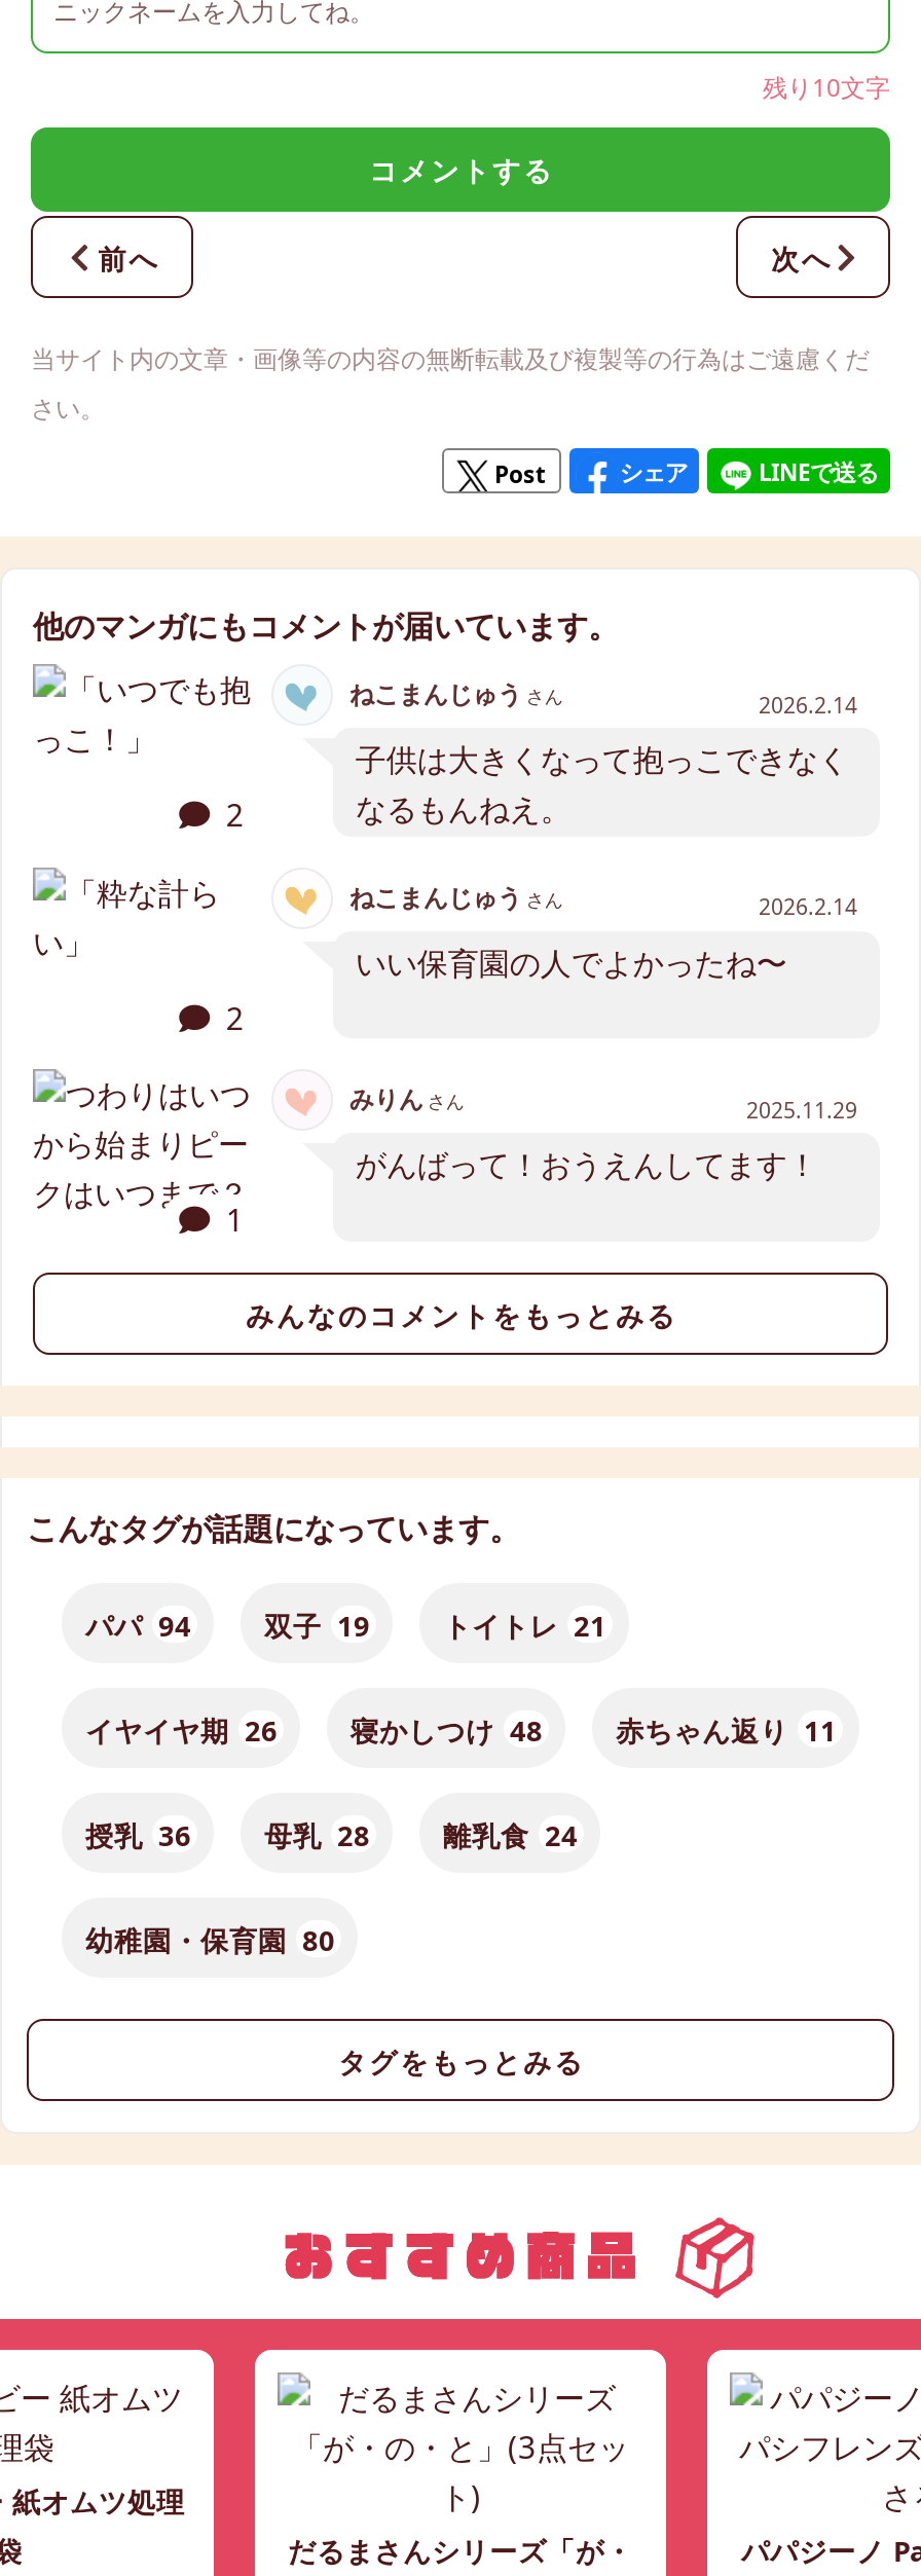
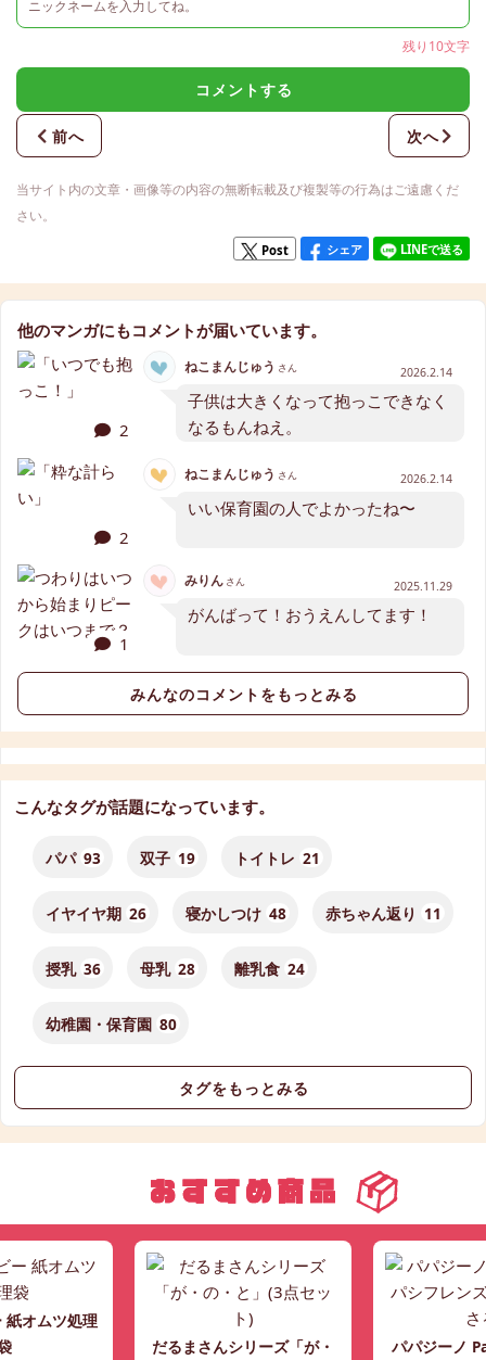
- パパ 94 双子 19 トイトレ 21
+ パパ 93 双子 19 トイトレ 21
